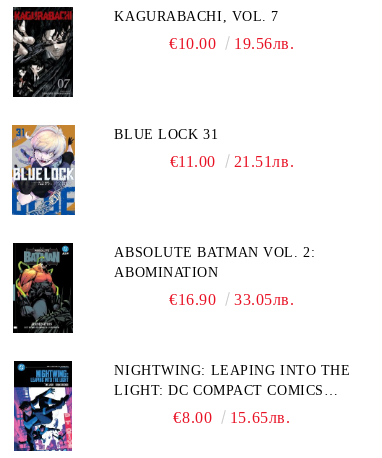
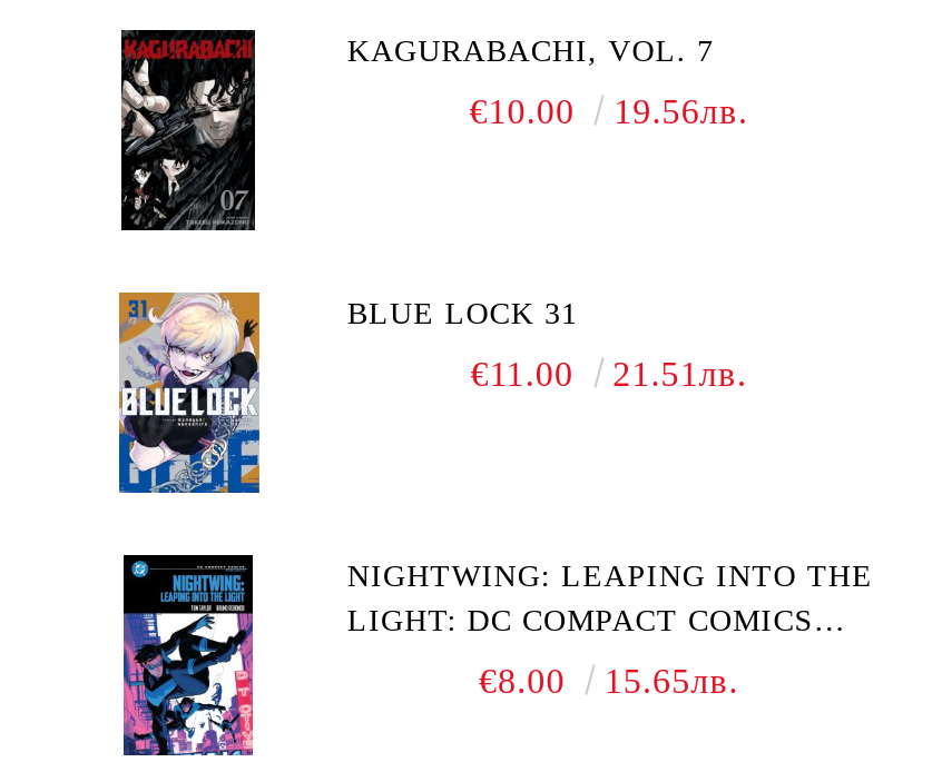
- [image]

- ABSOLUTE BATMAN VOL. 2:
- ABOMINATION
- €16.90
- 33.05лв.
